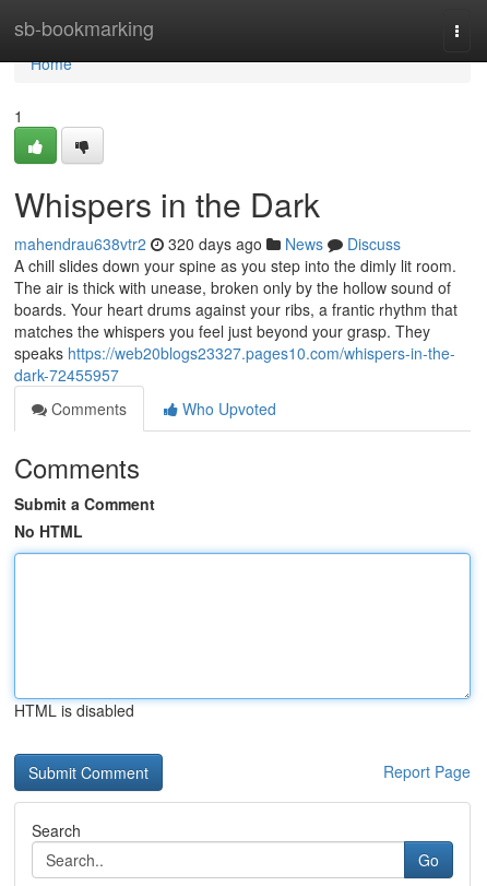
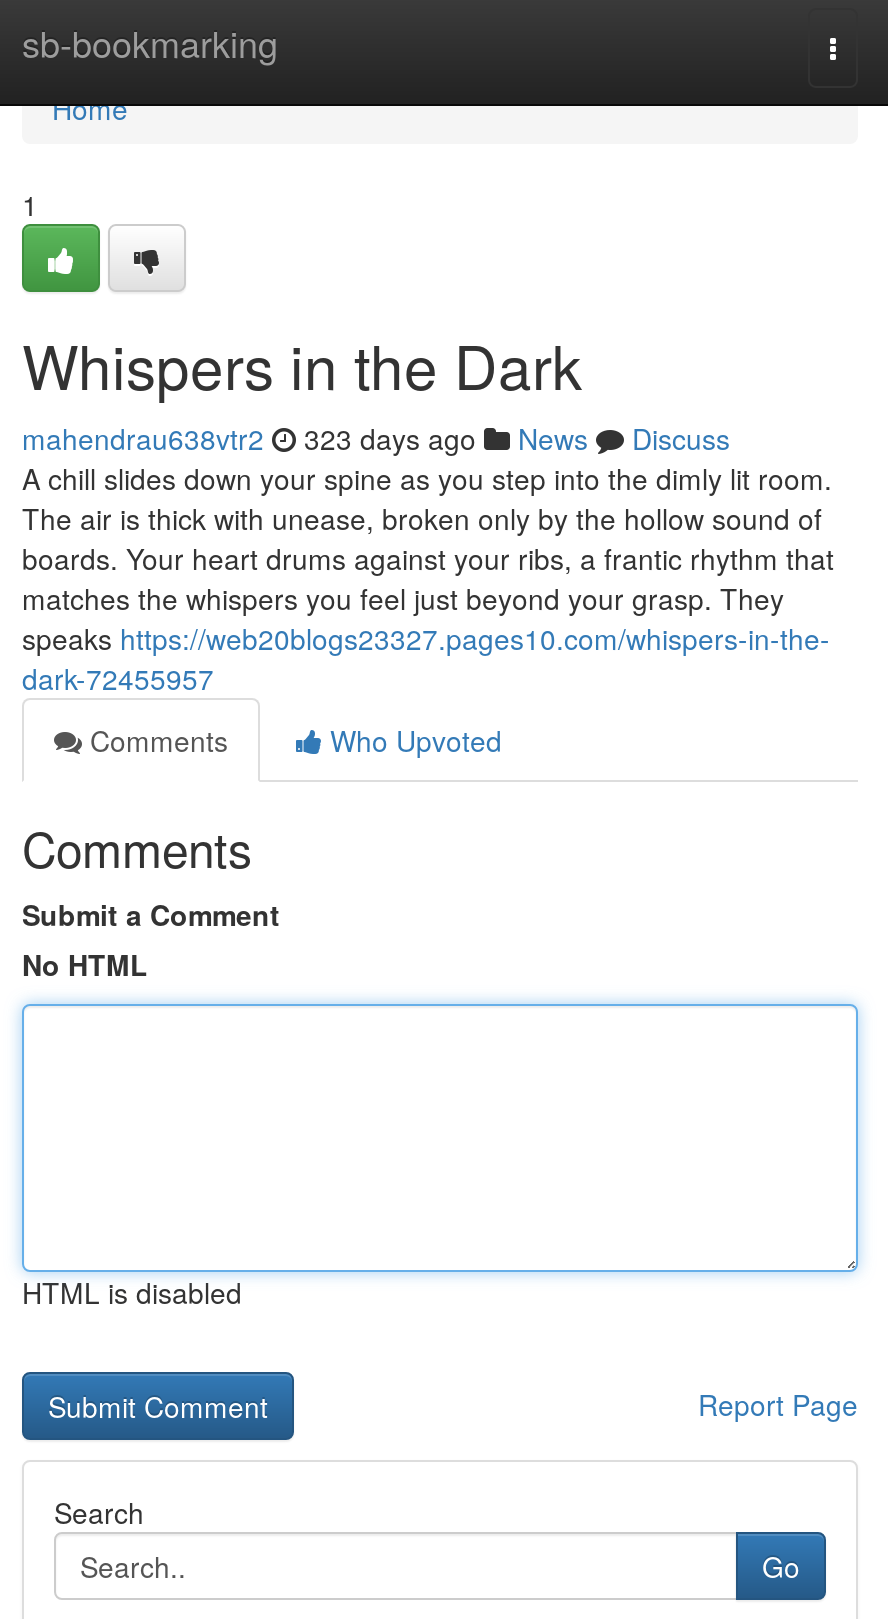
- mahendrau638vtr2 320 days ago News Discuss
+ mahendrau638vtr2 323 days ago News Discuss
